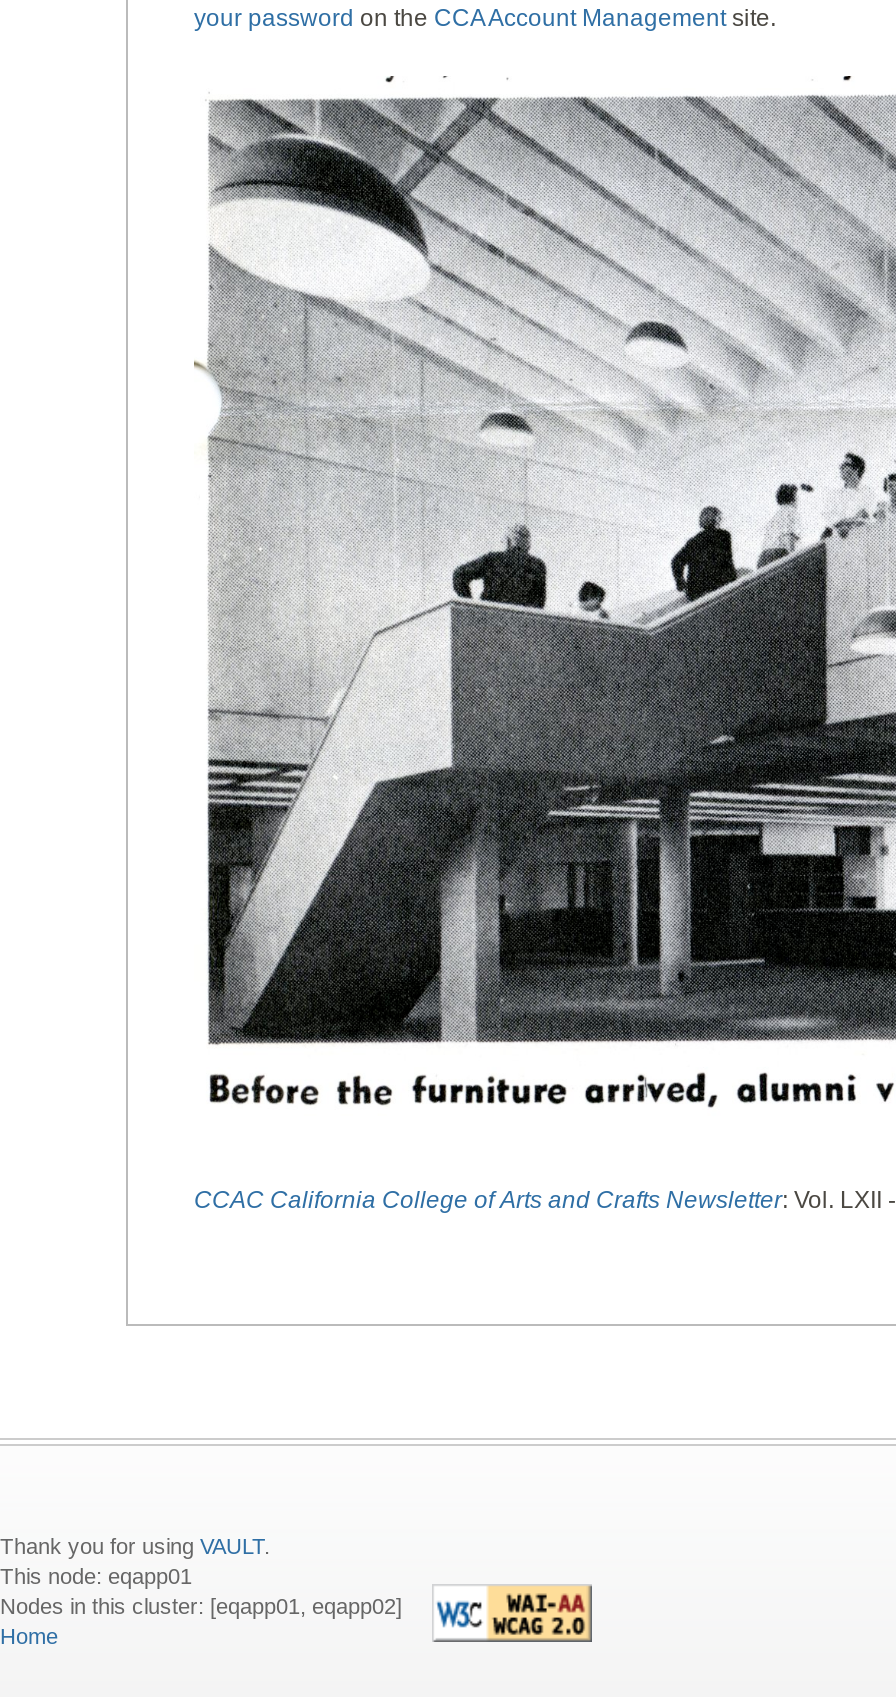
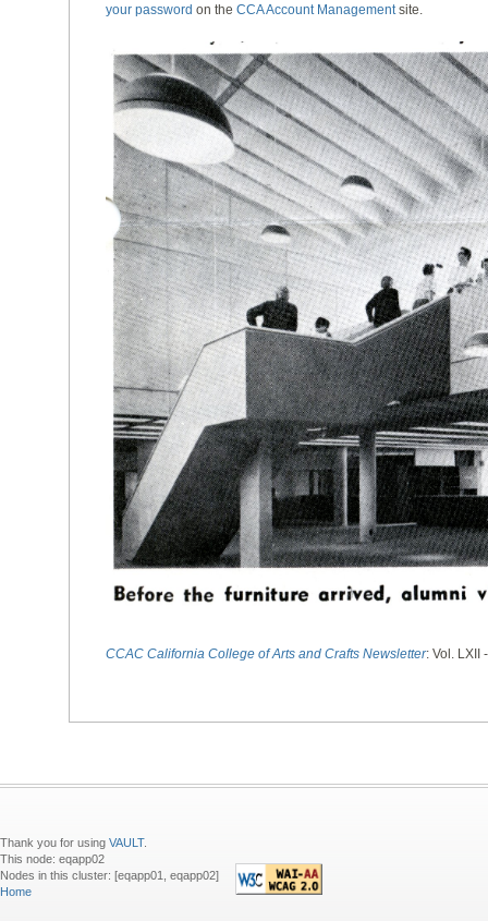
- This node: eqapp01
+ This node: eqapp02
